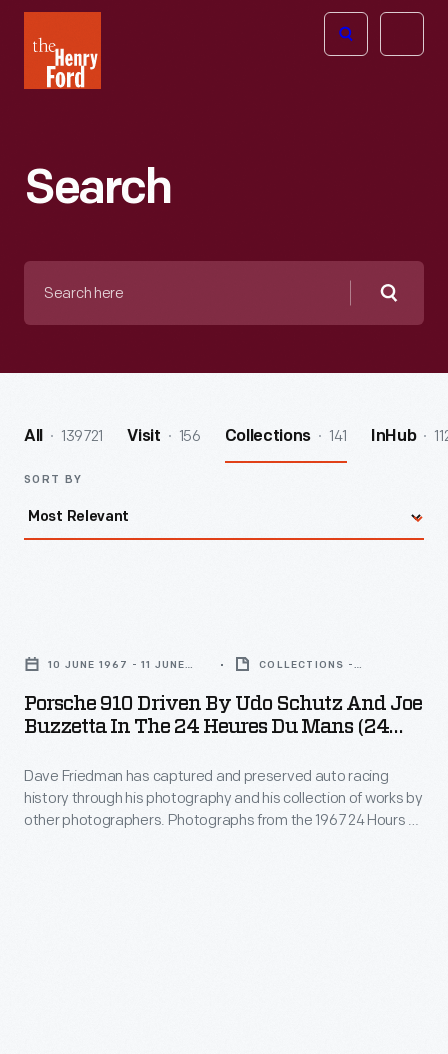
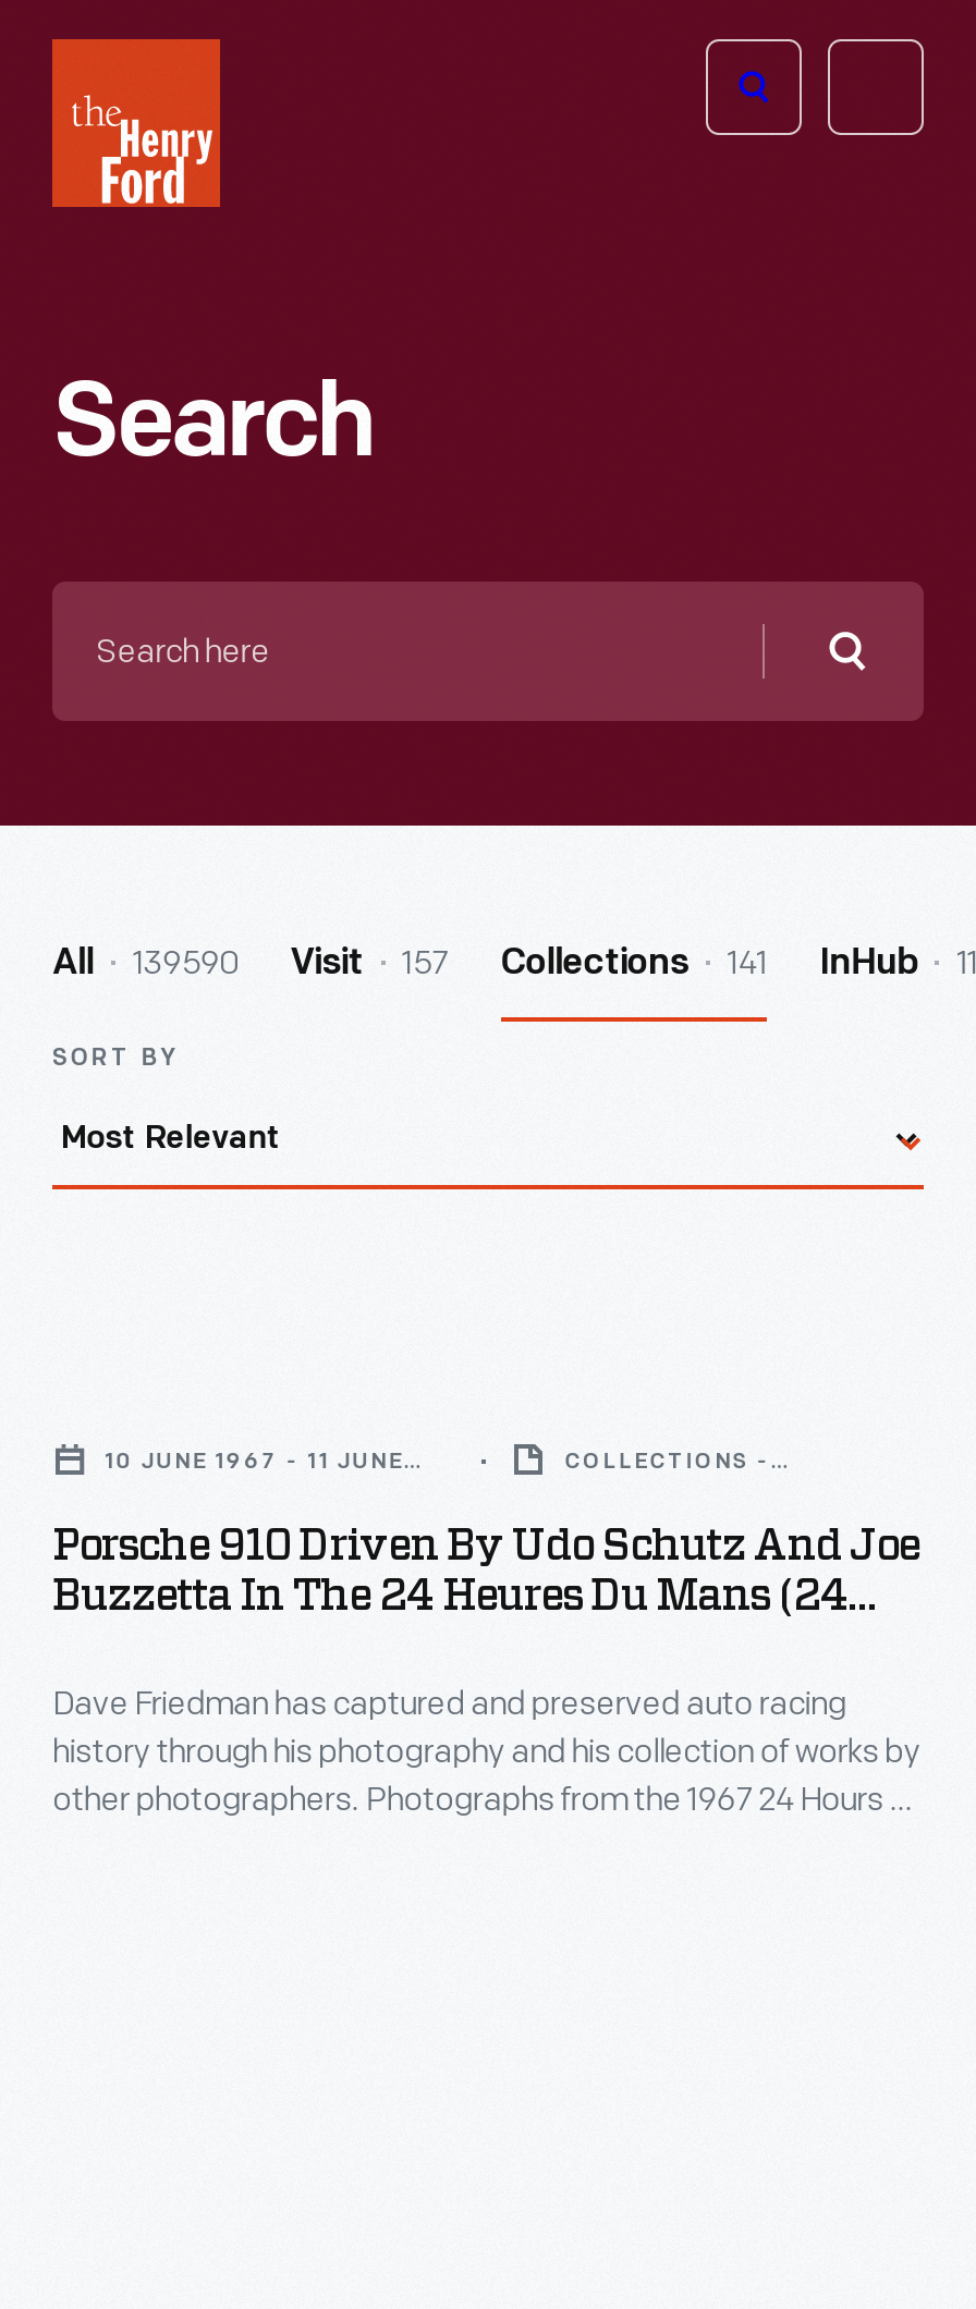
- 139721
+ 139590

- 156
+ 157
